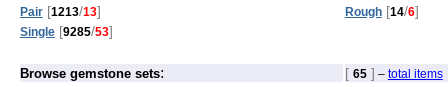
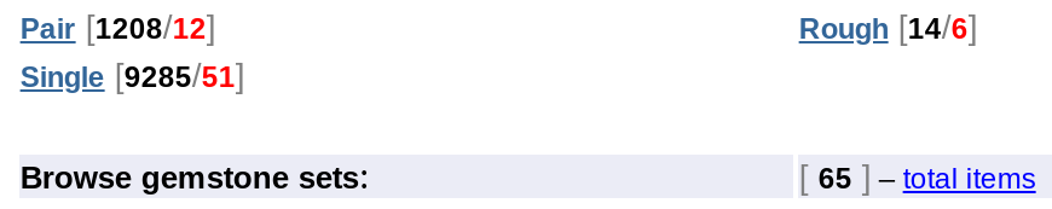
- Pair [1213/13]
+ Pair [1208/12]

- Single [9285/53]
+ Single [9285/51]
